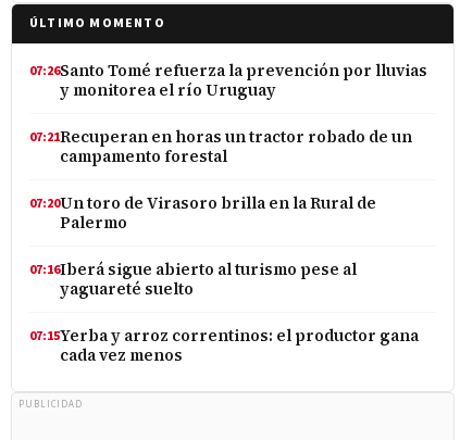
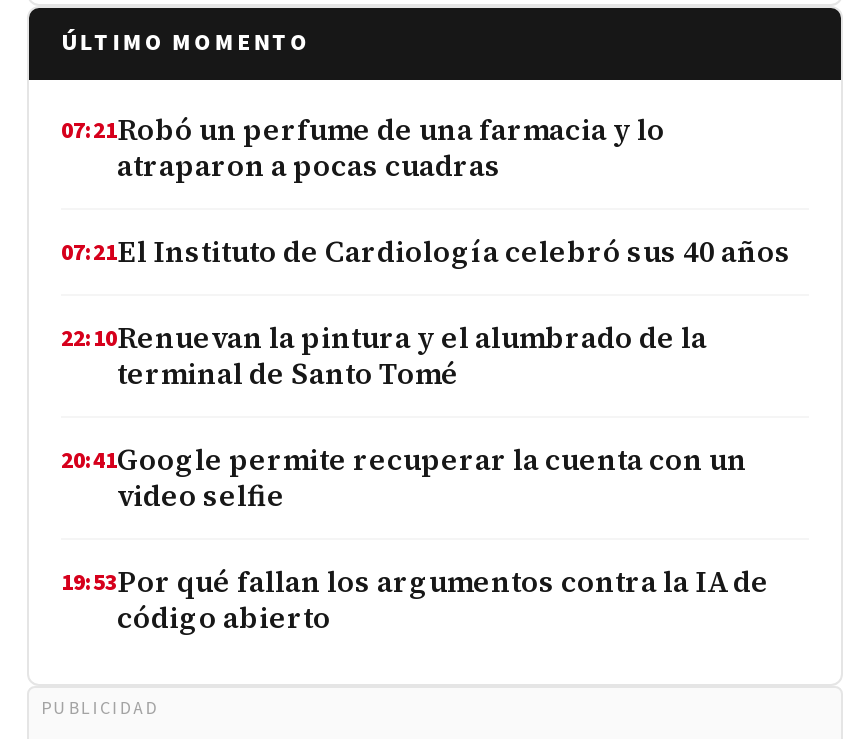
- 07:26Santo Tomé refuerza la prevención por lluvias
- y monitorea el río Uruguay
+ 07:21Robó un perfume de una farmacia y lo
+ atraparon a pocas cuadras

- 07:21Recuperan en horas un tractor robado de un
- campamento forestal
+ 07:21El Instituto de Cardiología celebró sus 40 años

- 07:20Un toro de Virasoro brilla en la Rural de
- Palermo
+ 22:10Renuevan la pintura y el alumbrado de la
+ terminal de Santo Tomé

- 07:16Iberá sigue abierto al turismo pese al
- yaguareté suelto
+ 20:41Google permite recuperar la cuenta con un
+ video selfie

- 07:15Yerba y arroz correntinos: el productor gana
- cada vez menos
+ 19:53Por qué fallan los argumentos contra la IA de
+ código abierto
